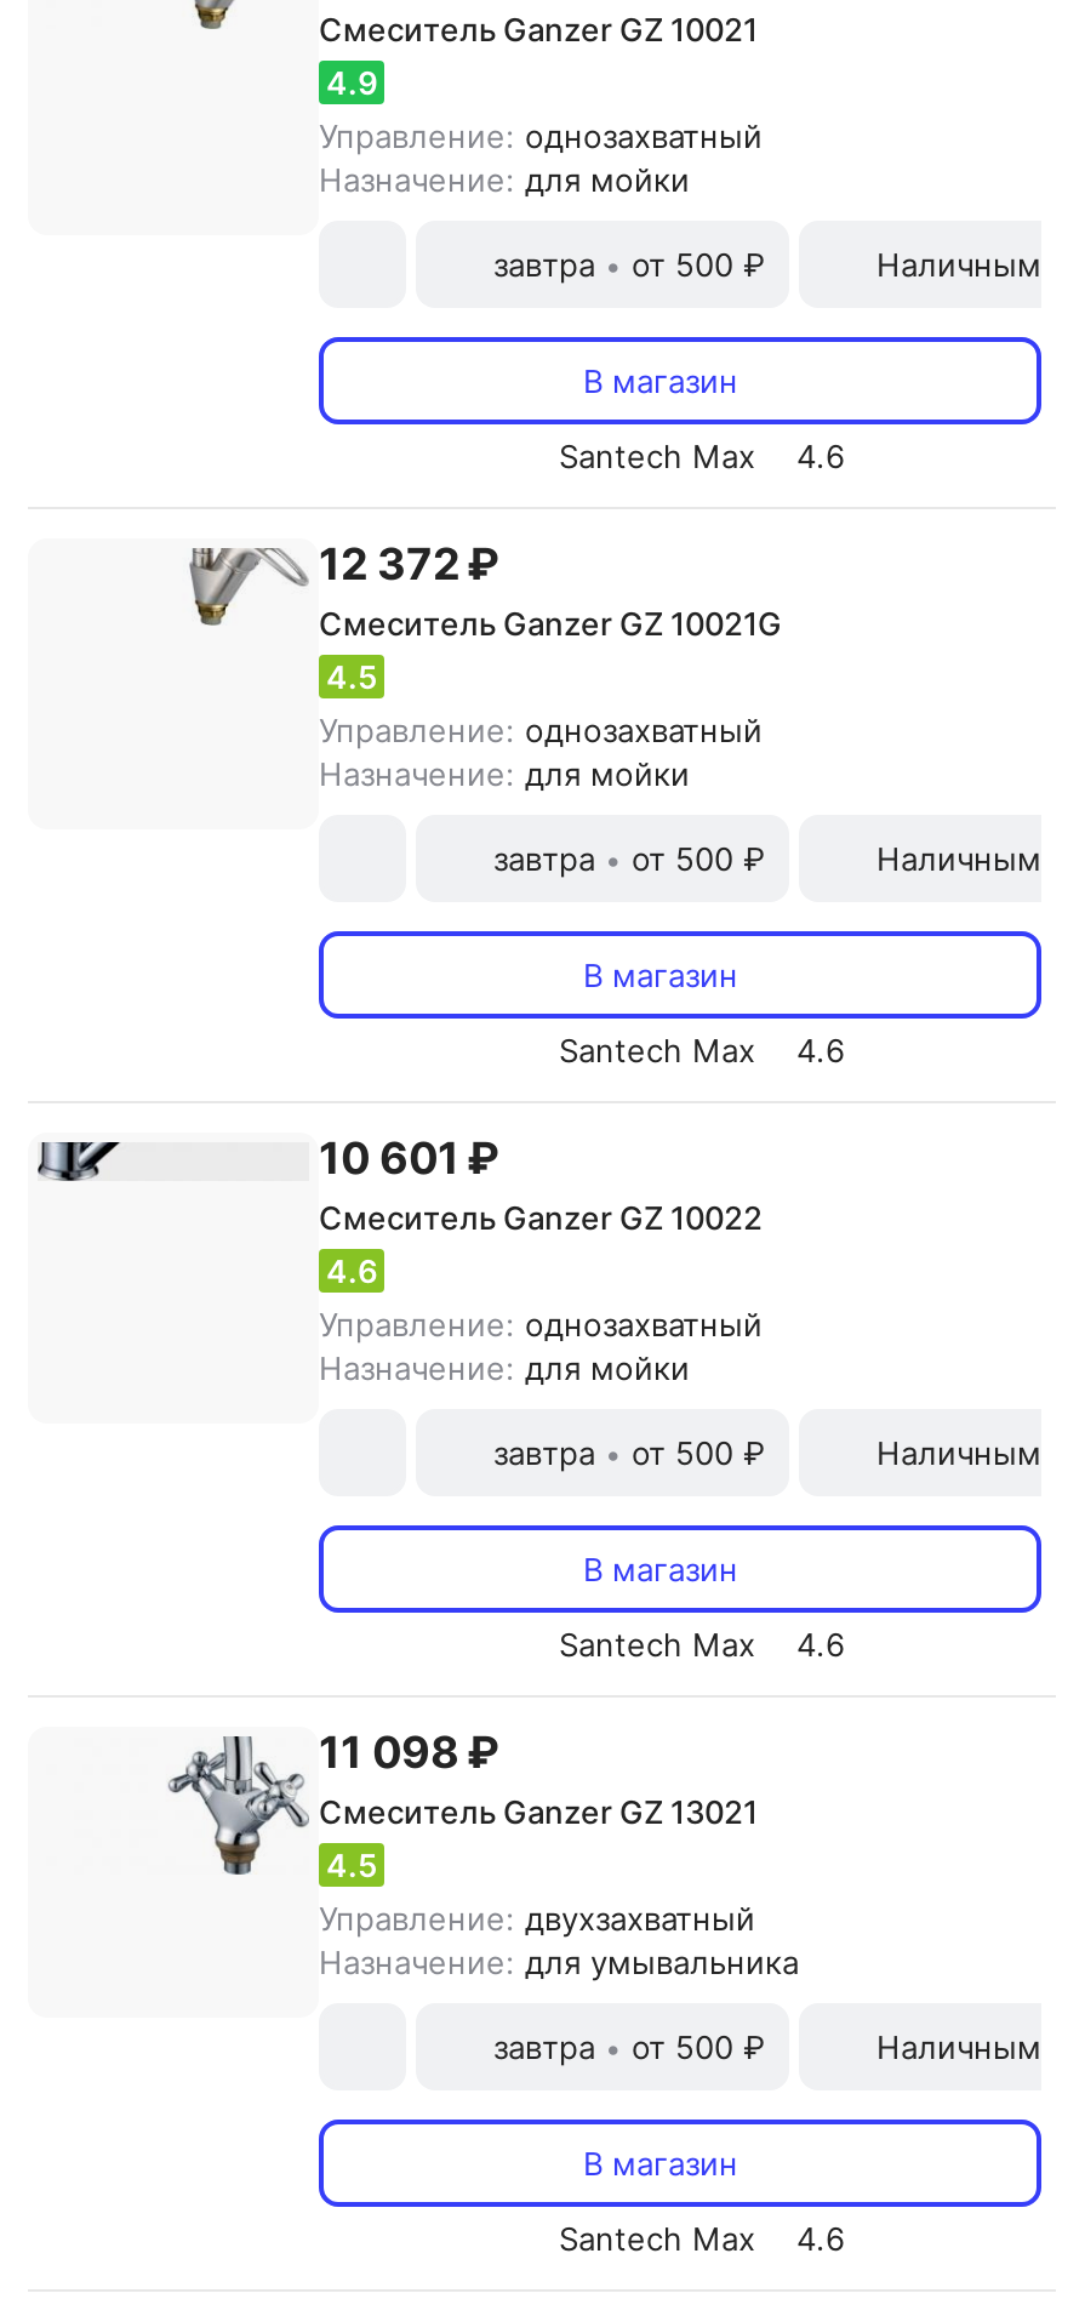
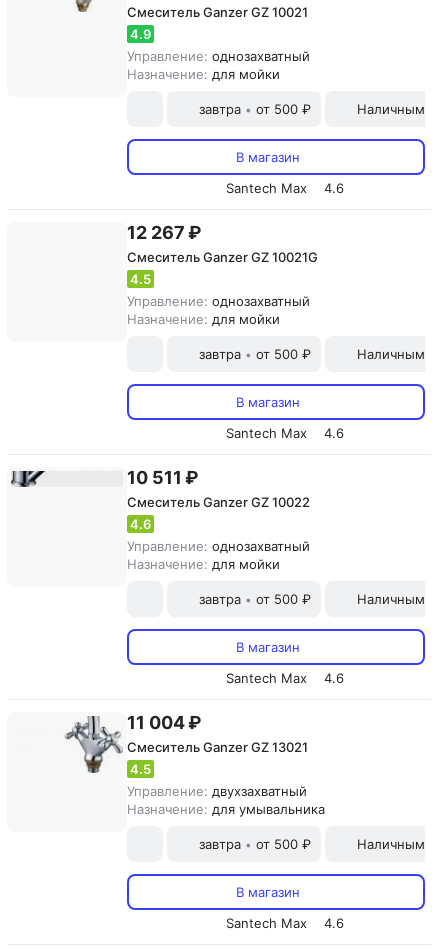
- [image]

- 12 372 ₽
+ 12 267 ₽

- 10 601 ₽
+ 10 511 ₽

- 11 098 ₽
+ 11 004 ₽
